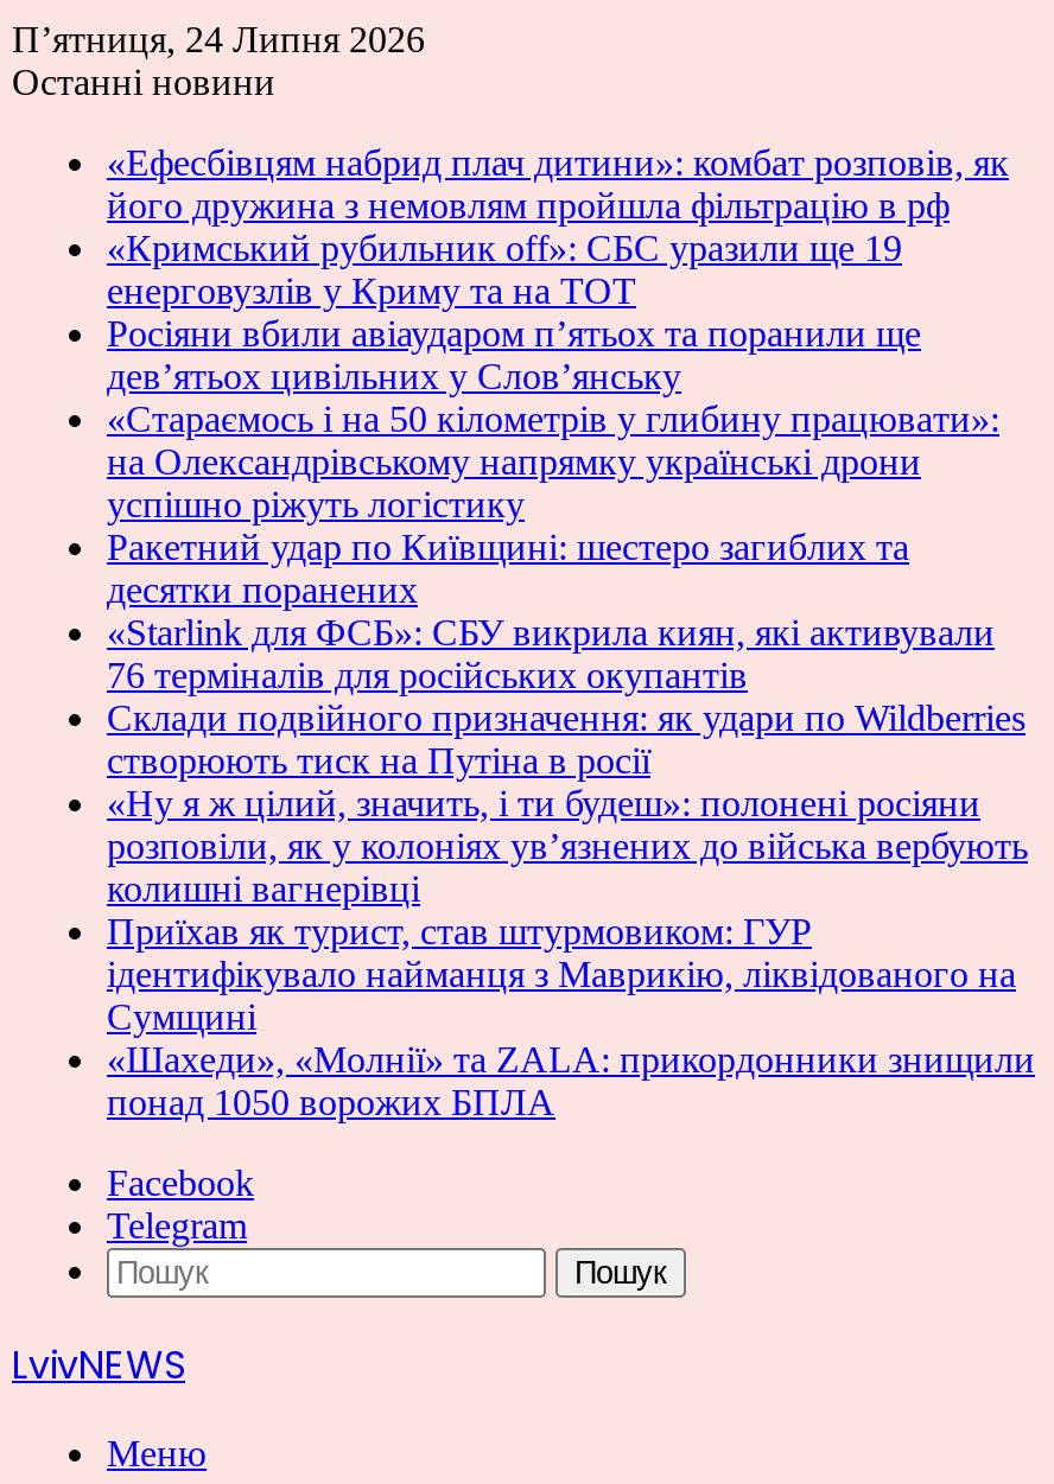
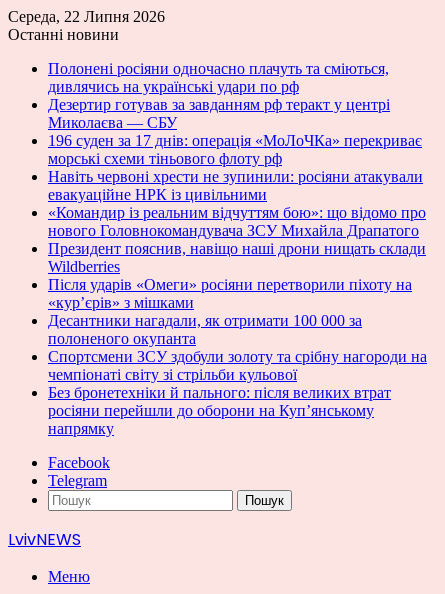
- П’ятниця, 24 Липня 2026
+ Середа, 22 Липня 2026

- «Ефесбівцям набрид плач дитини»: комбат розповів, як
- його дружина з немовлям пройшла фільтрацію в рф
- «Кримський рубильник off»: СБС уразили ще 19
- енерговузлів у Криму та на ТОТ
- Росіяни вбили авіаударом п’ятьох та поранили ще
- дев’ятьох цивільних у Слов’янську
- «Стараємось і на 50 кілометрів у глибину працювати»:
- на Олександрівському напрямку українські дрони
- успішно ріжуть логістику
- Ракетний удар по Київщині: шестеро загиблих та
- десятки поранених
- «Starlink для ФСБ»: СБУ викрила киян, які активували
- 76 терміналів для російських окупантів
- Склади подвійного призначення: як удари по Wildberries
- створюють тиск на Путіна в росії
- «Ну я ж цілий, значить, і ти будеш»: полонені росіяни
- розповіли, як у колоніях ув’язнених до війська вербують
- колишні вагнерівці
- Приїхав як турист, став штурмовиком: ГУР
- ідентифікувало найманця з Маврикію, ліквідованого на
- Сумщині
- «Шахеди», «Молнії» та ZALA: прикордонники знищили
- понад 1050 ворожих БПЛА
+ Полонені росіяни одночасно плачуть та сміються,
+ дивлячись на українські удари по рф
+ Дезертир готував за завданням рф теракт у центрі
+ Миколаєва — СБУ
+ 196 суден за 17 днів: операція «МоЛоЧКа» перекриває
+ морські схеми тіньового флоту рф
+ Навіть червоні хрести не зупинили: росіяни атакували
+ евакуаційне НРК із цивільними
+ «Командир із реальним відчуттям бою»: що відомо про
+ нового Головнокомандувача ЗСУ Михайла Драпатого
+ Президент пояснив, навіщо наші дрони нищать склади
+ Wildberries
+ Після ударів «Омеги» росіяни перетворили піхоту на
+ «кур’єрів» з мішками
+ Десантники нагадали, як отримати 100 000 за
+ полоненого окупанта
+ Спортсмени ЗСУ здобули золоту та срібну нагороди на
+ чемпіонаті світу зі стрільби кульової
+ Без бронетехніки й пального: після великих втрат
+ росіяни перейшли до оборони на Куп’янському
+ напрямку
